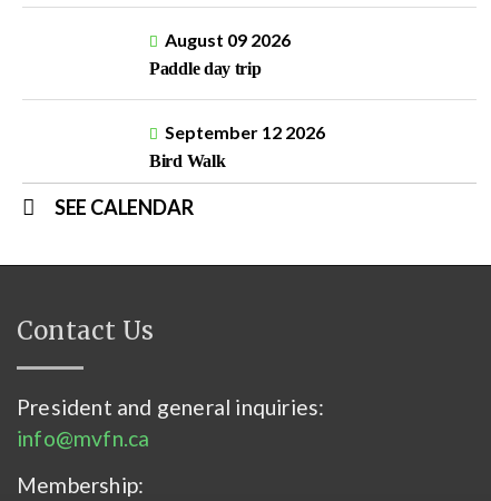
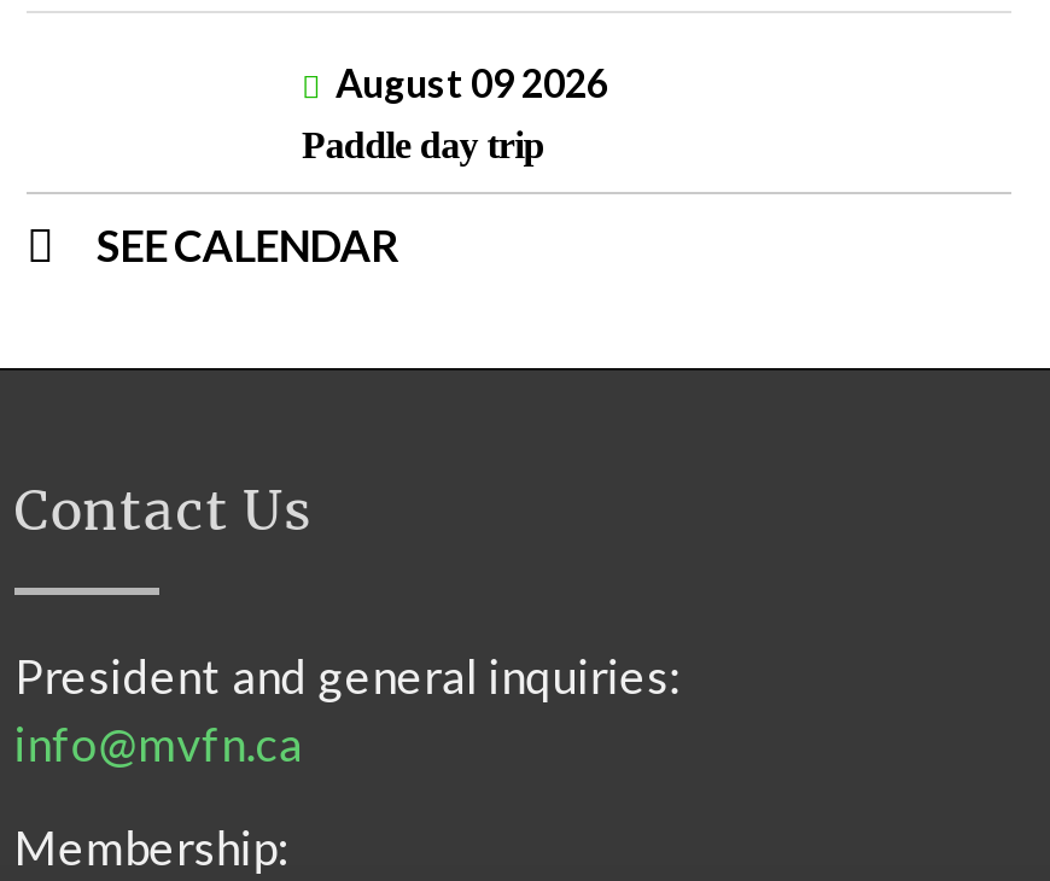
- September 12 2026
- Bird Walk
